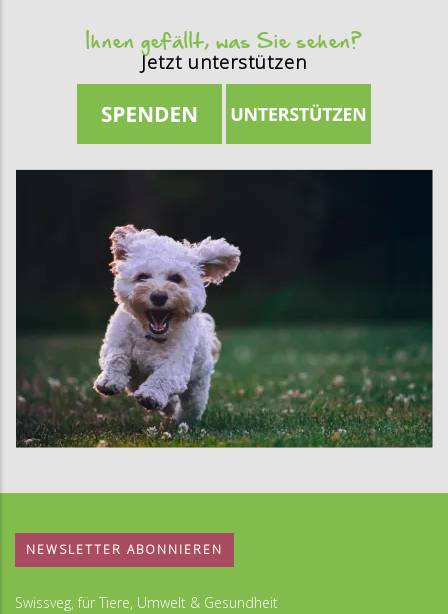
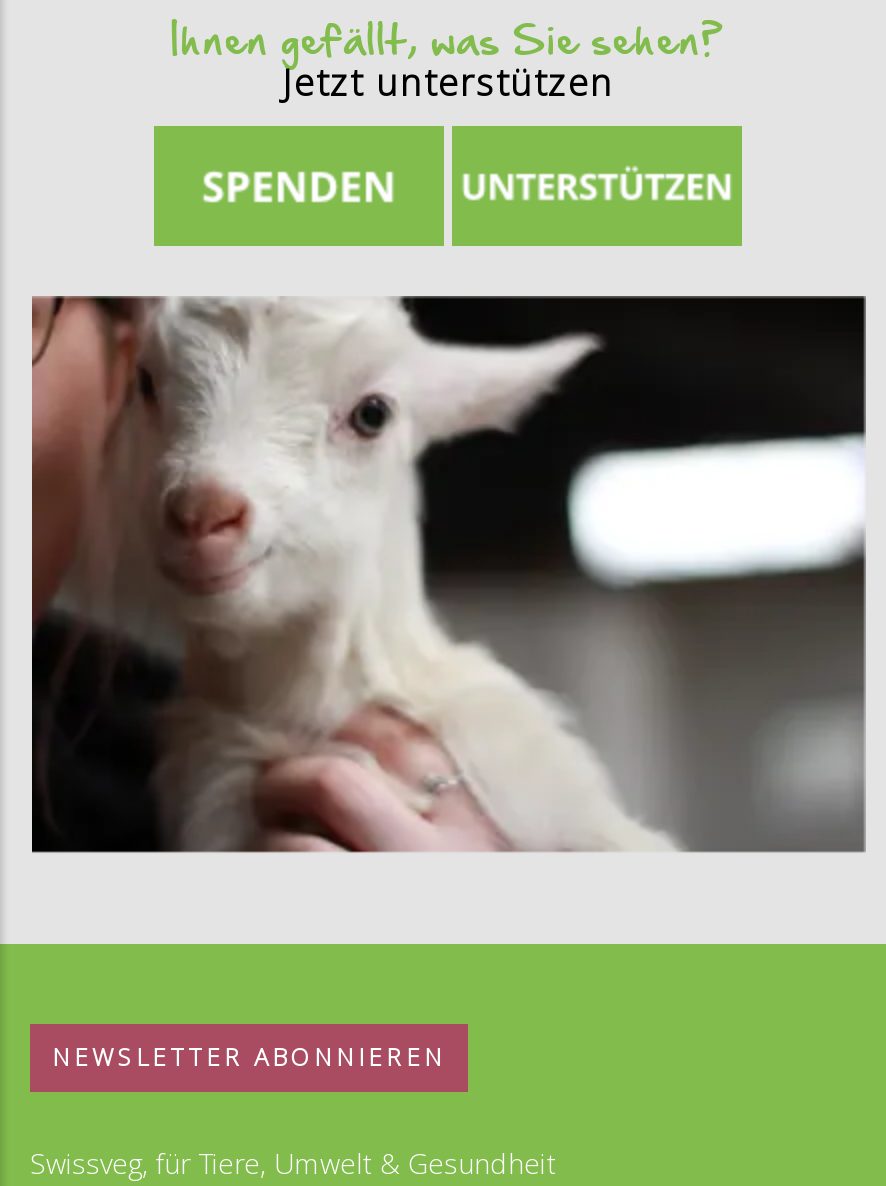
- [image]
+ [image]
